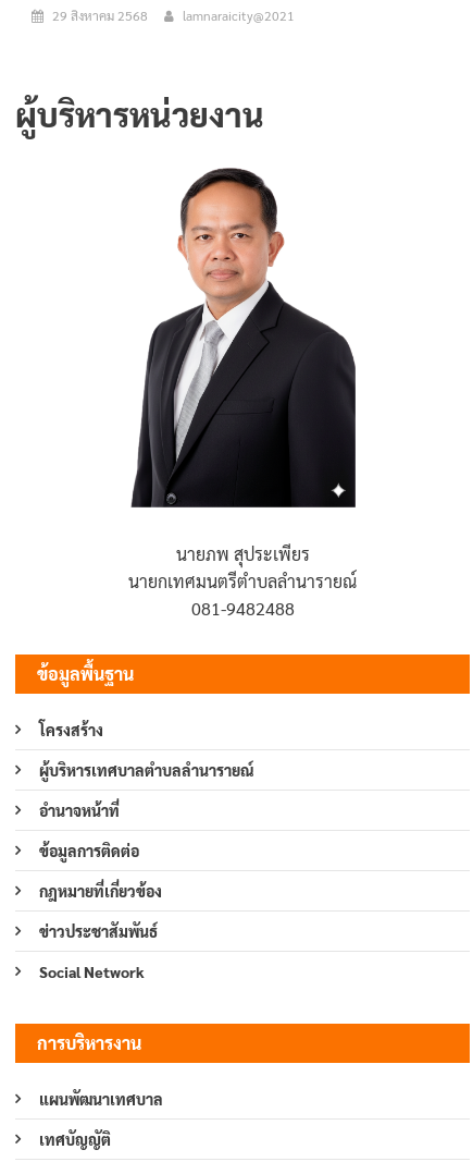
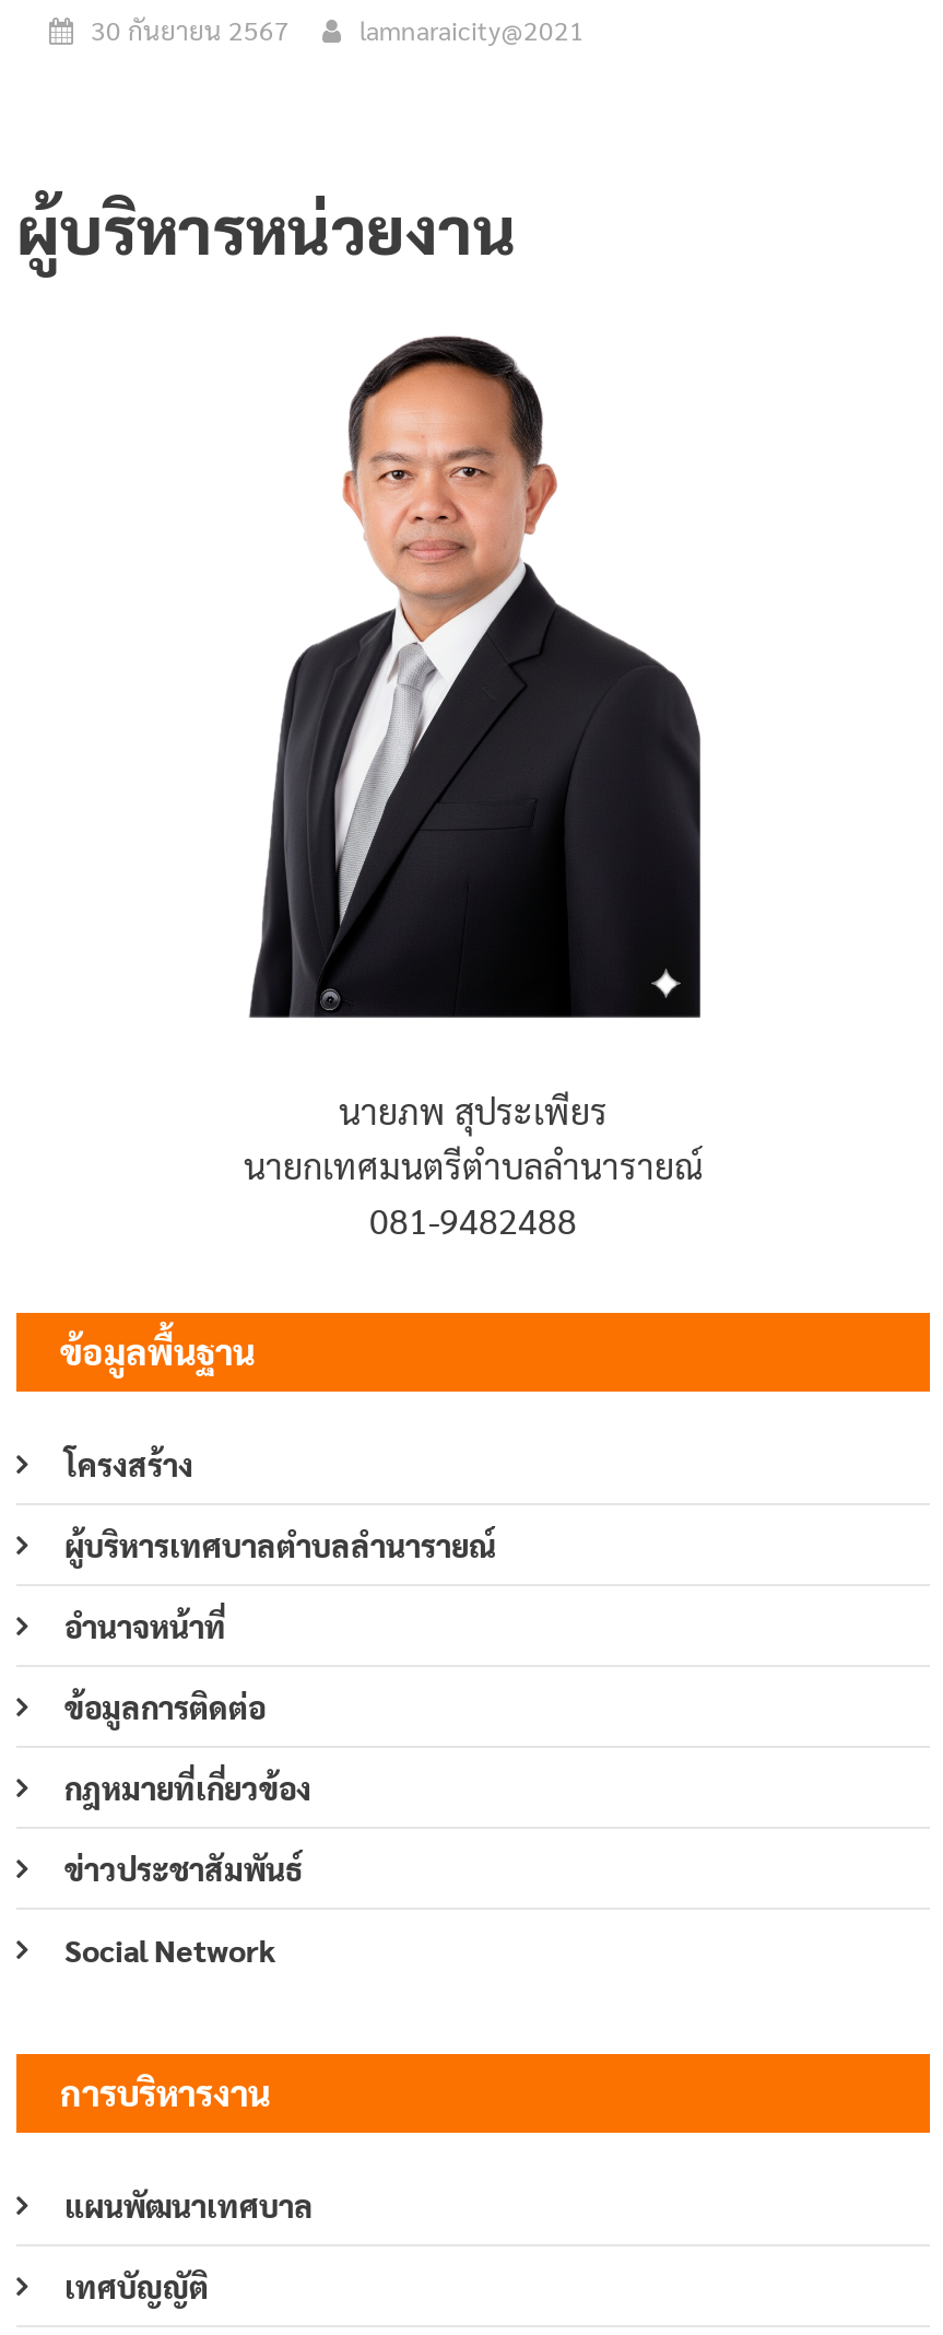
- 29 สิงหาคม 2568
+ 30 กันยายน 2567
